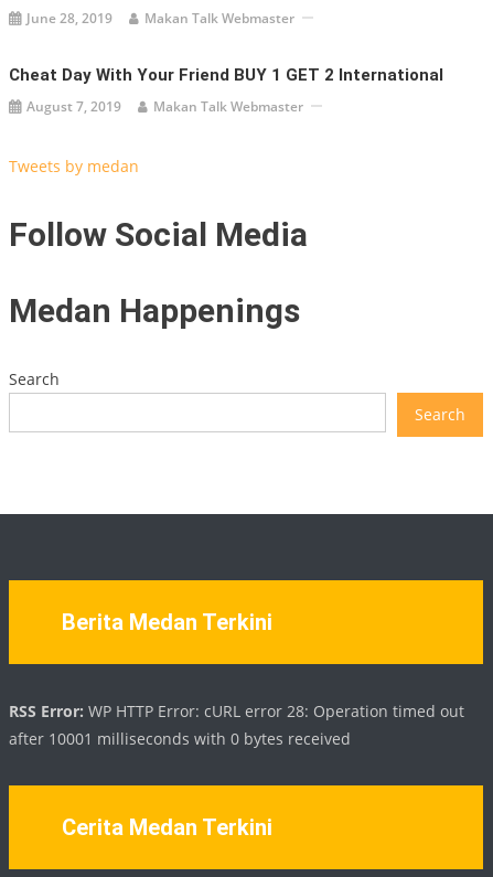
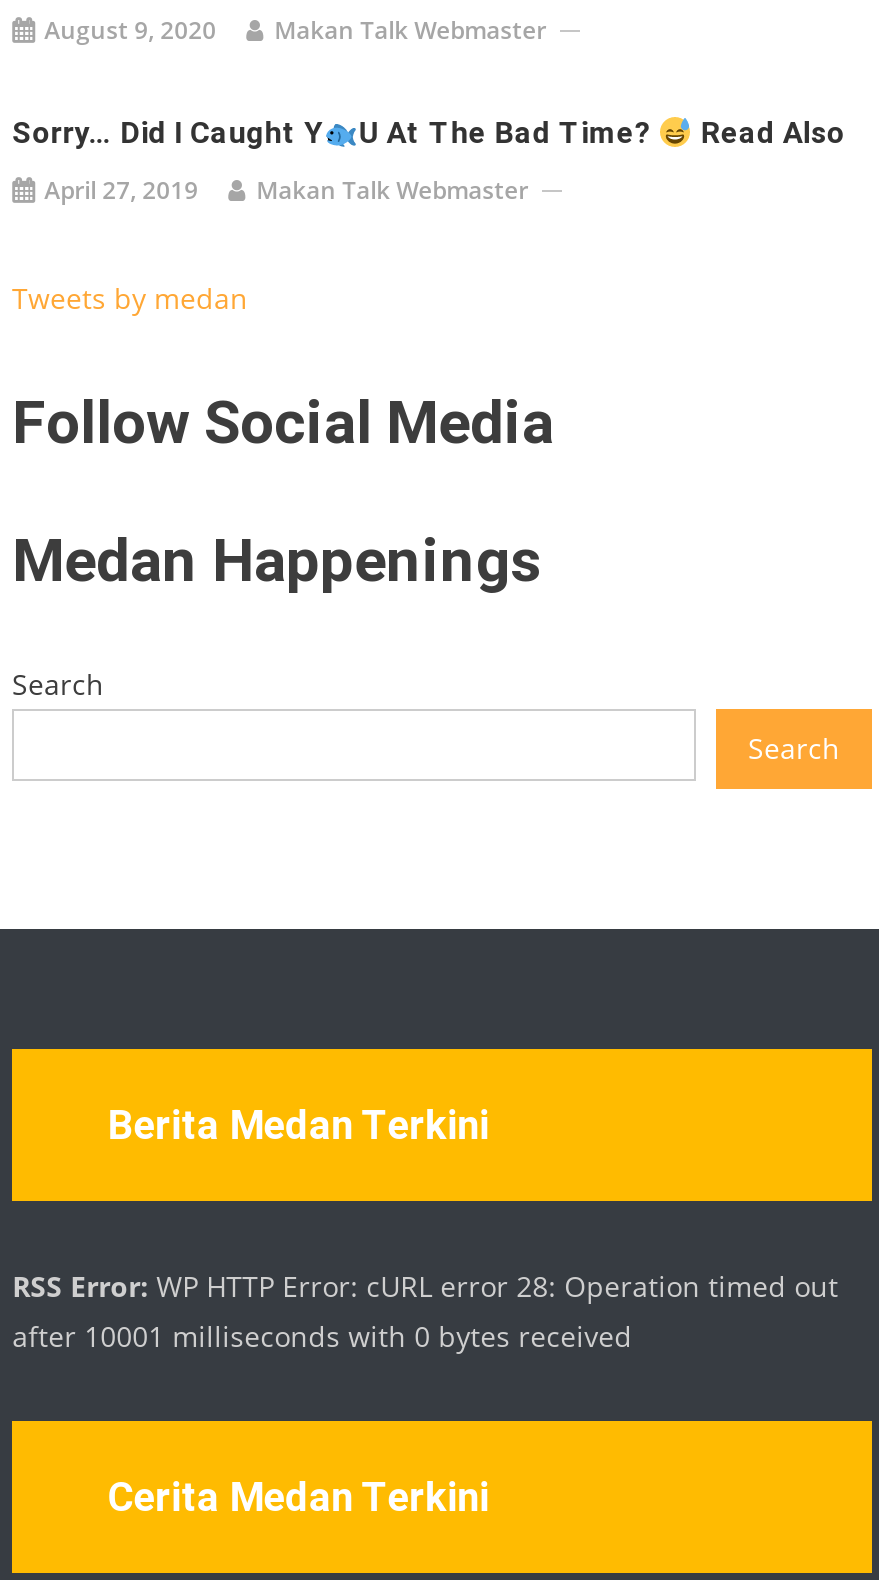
- June 28, 2019 Makan Talk Webmaster
+ August 9, 2020 Makan Talk Webmaster

- Cheat Day With Your Friend BUY 1 GET 2 International
+ Sorry… Did I Caught Y
+ U At The Bad Time?
+ Read Also

- August 7, 2019 Makan Talk Webmaster
+ April 27, 2019 Makan Talk Webmaster
